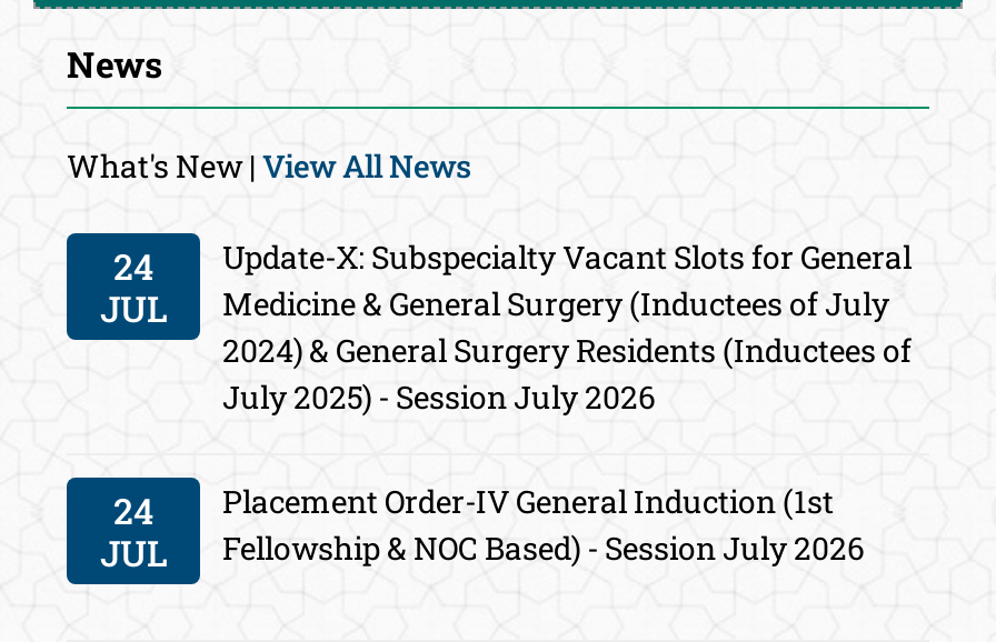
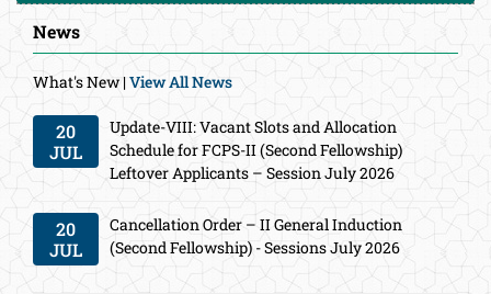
- 24
+ 20

- Update-X: Subspecialty Vacant Slots for General
- Medicine & General Surgery (Inductees of July
- 2024) & General Surgery Residents (Inductees of
- July 2025) - Session July 2026
+ Update-VIII: Vacant Slots and Allocation
+ Schedule for FCPS-II (Second Fellowship)
+ Leftover Applicants – Session July 2026

- 24
+ 20

- Placement Order-IV General Induction (1st
- Fellowship & NOC Based) - Session July 2026
+ Cancellation Order – II General Induction
+ (Second Fellowship) - Sessions July 2026
